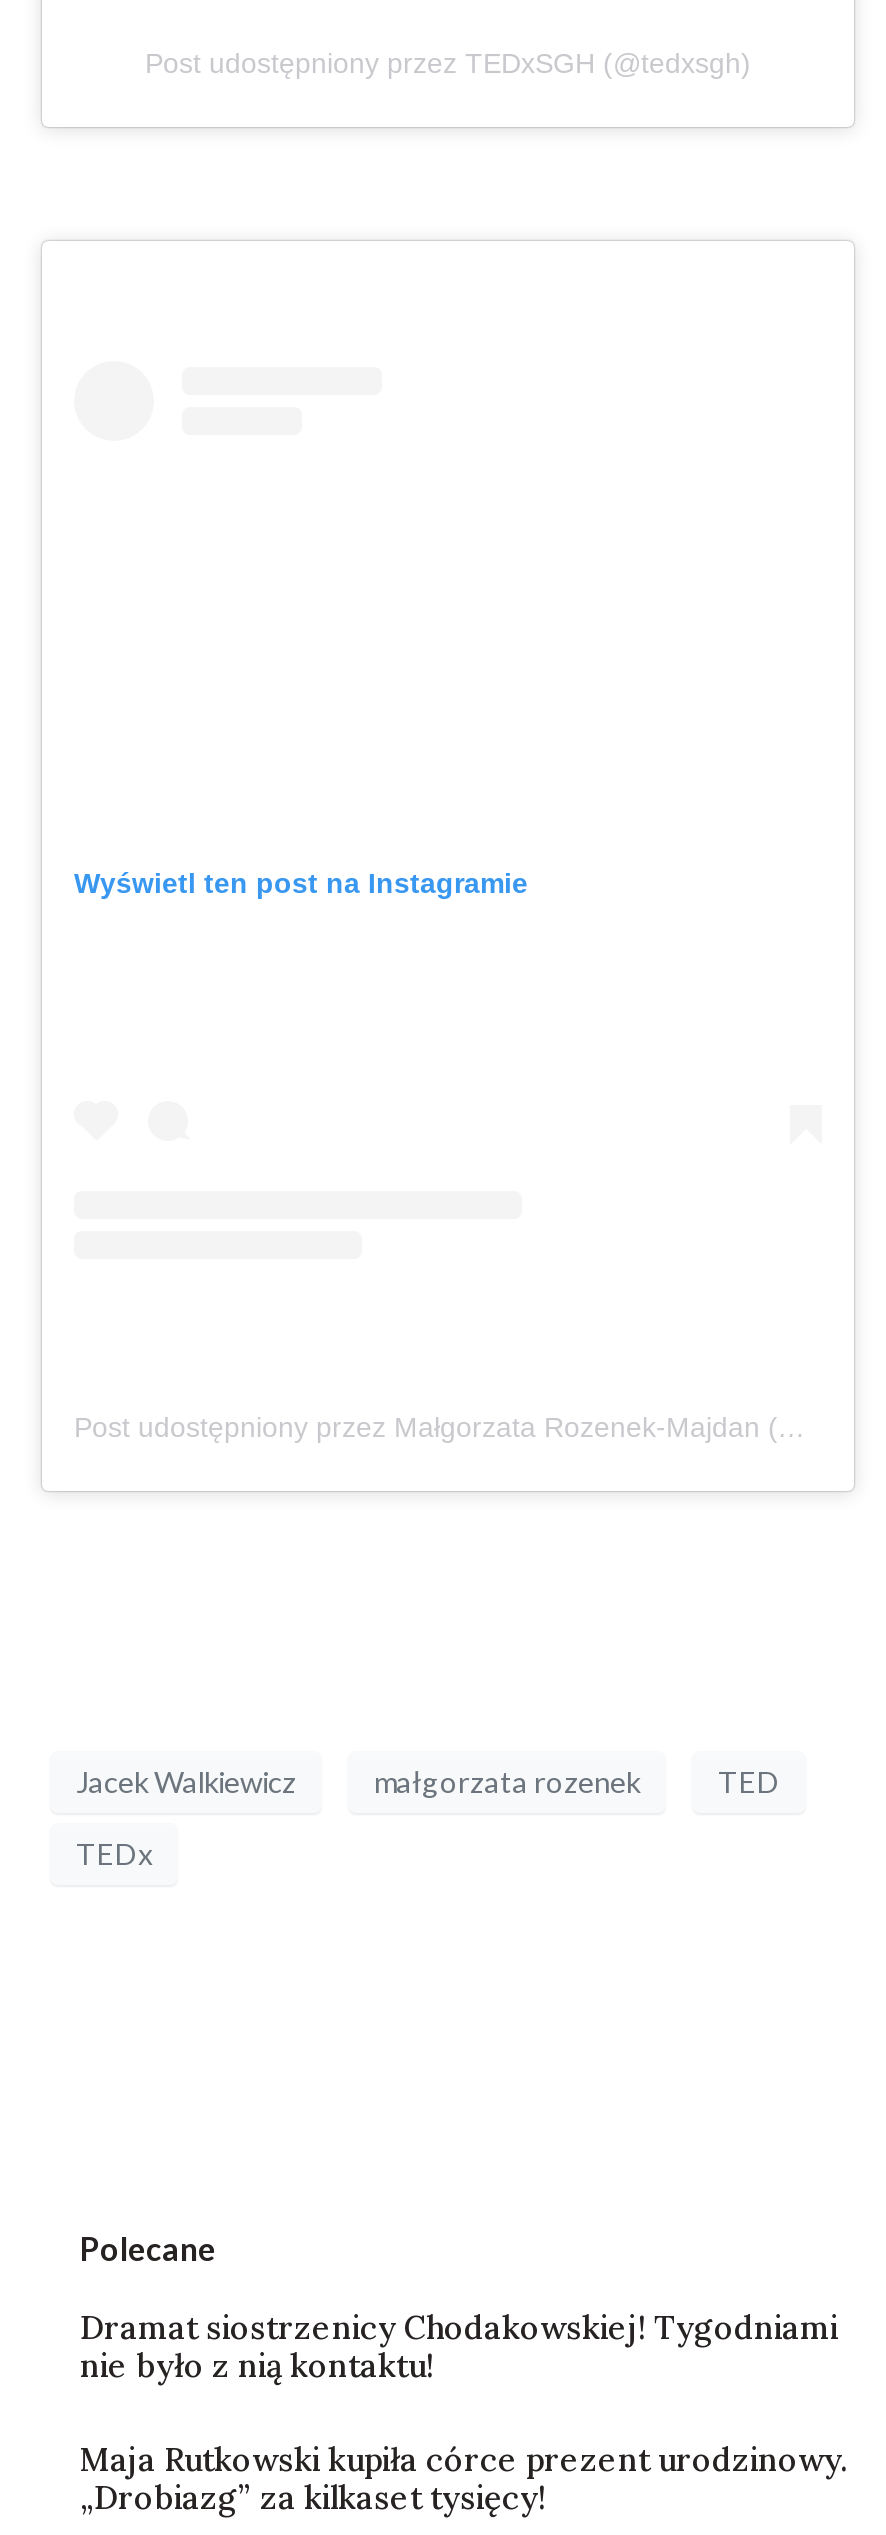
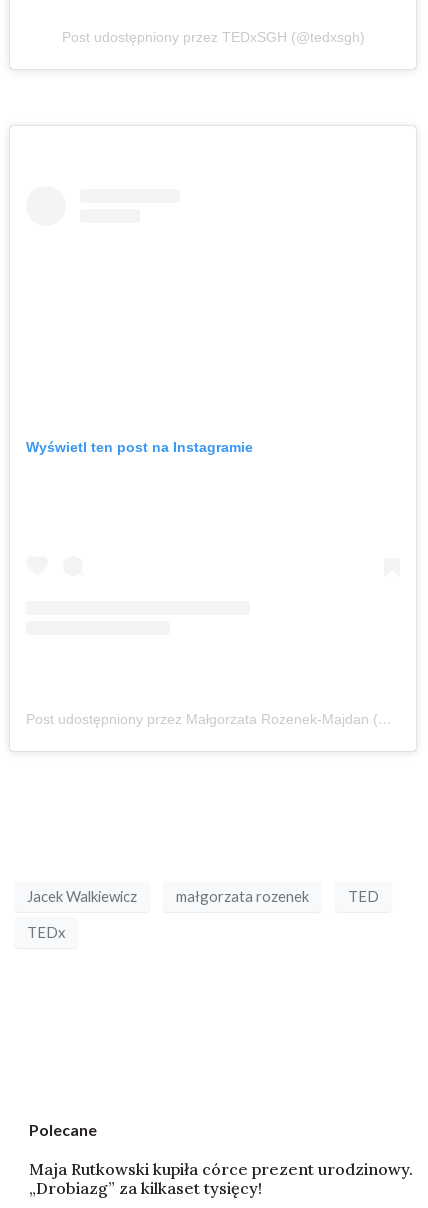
- Dramat siostrzenicy Chodakowskiej! Tygodniami
- nie było z nią kontaktu!
